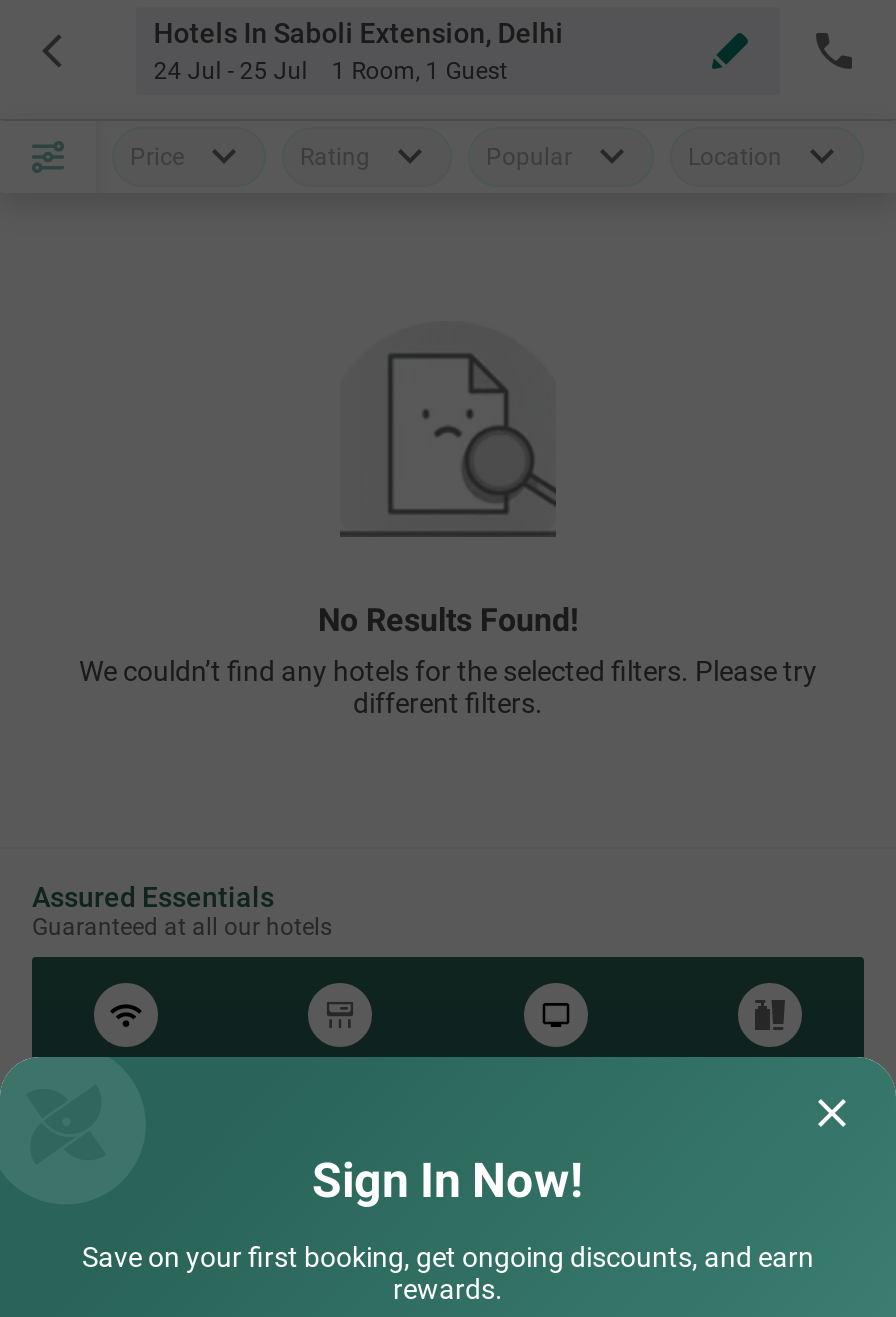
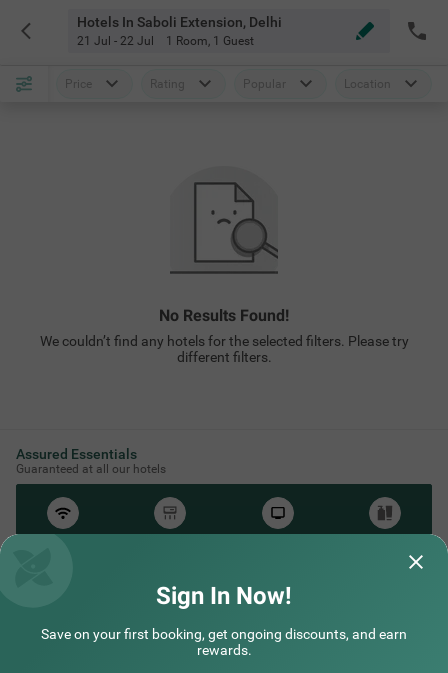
- 24 Jul - 25 Jul 1 Room, 1 Guest
+ 21 Jul - 22 Jul 1 Room, 1 Guest
